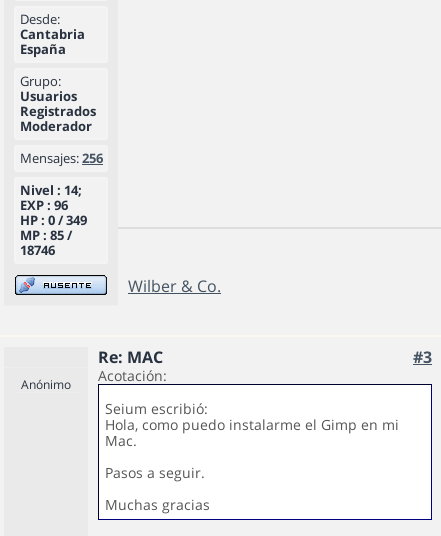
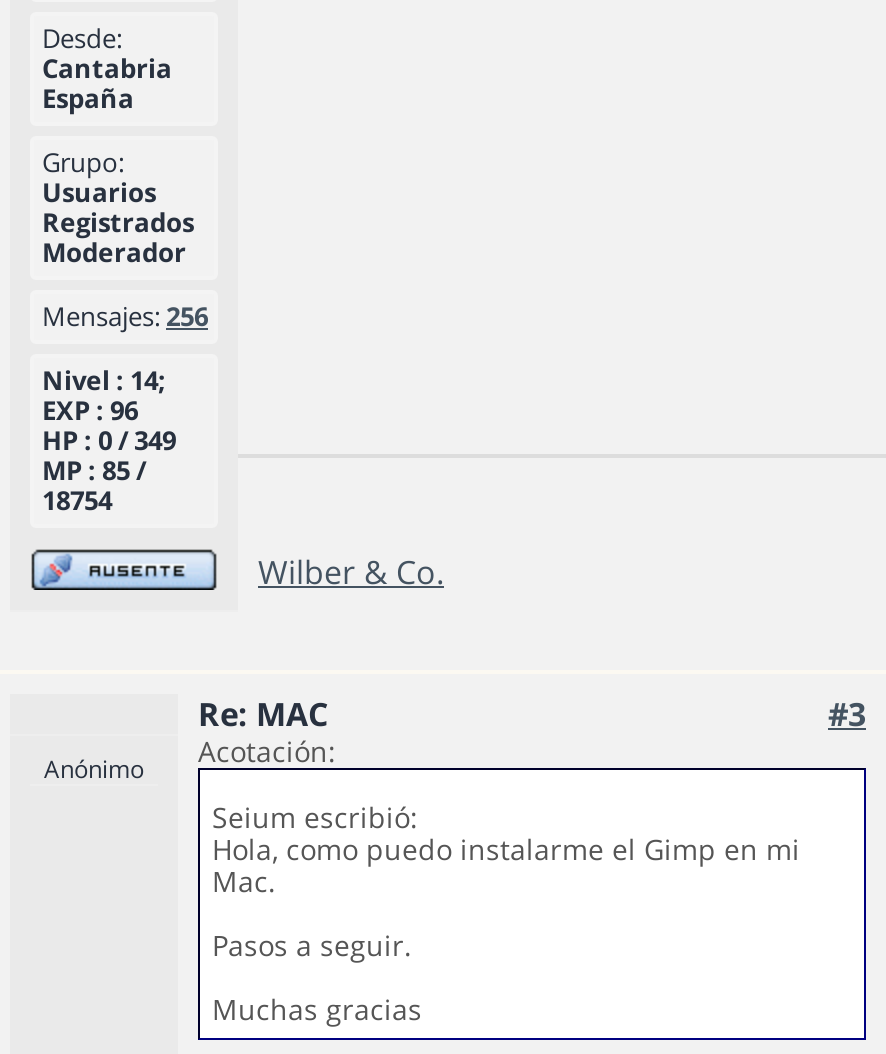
- 18746
+ 18754
